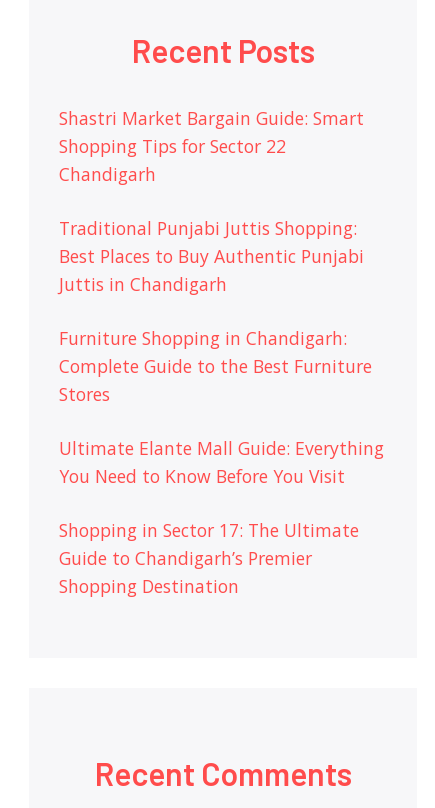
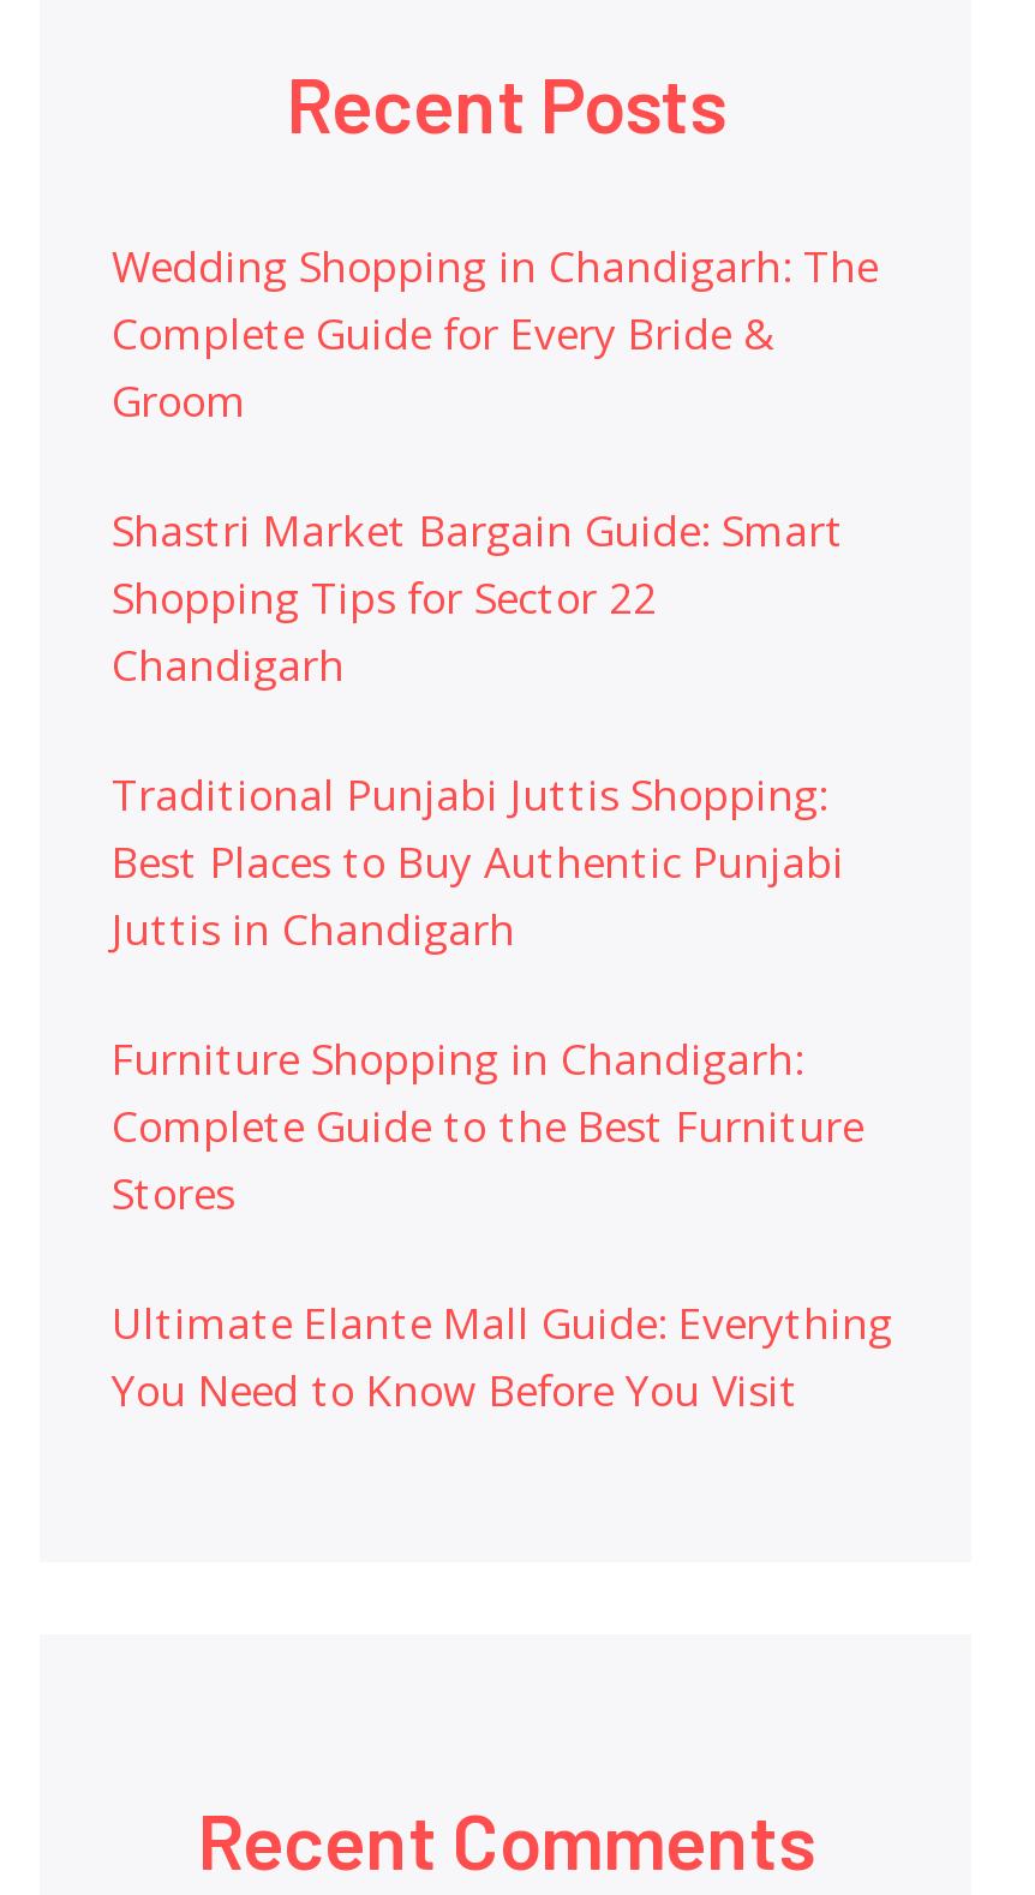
+ Wedding Shopping in Chandigarh: The
+ Complete Guide for Every Bride &
+ Groom

moved down: Shastri Market Bargain Guide: Smart | Shopping Tips for Sector 22 | Chandigarh | ... | Ultimate Elante Mall Guide: Everything | You Need to Know Before You Visit

- Shopping in Sector 17: The Ultimate
- Guide to Chandigarh’s Premier
- Shopping Destination
